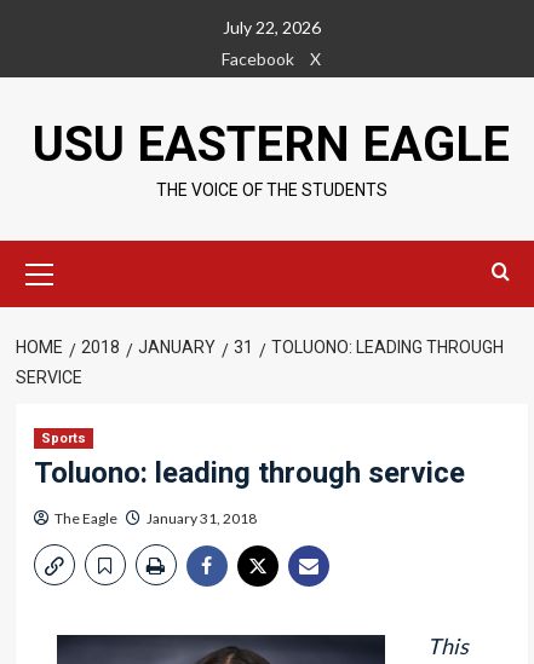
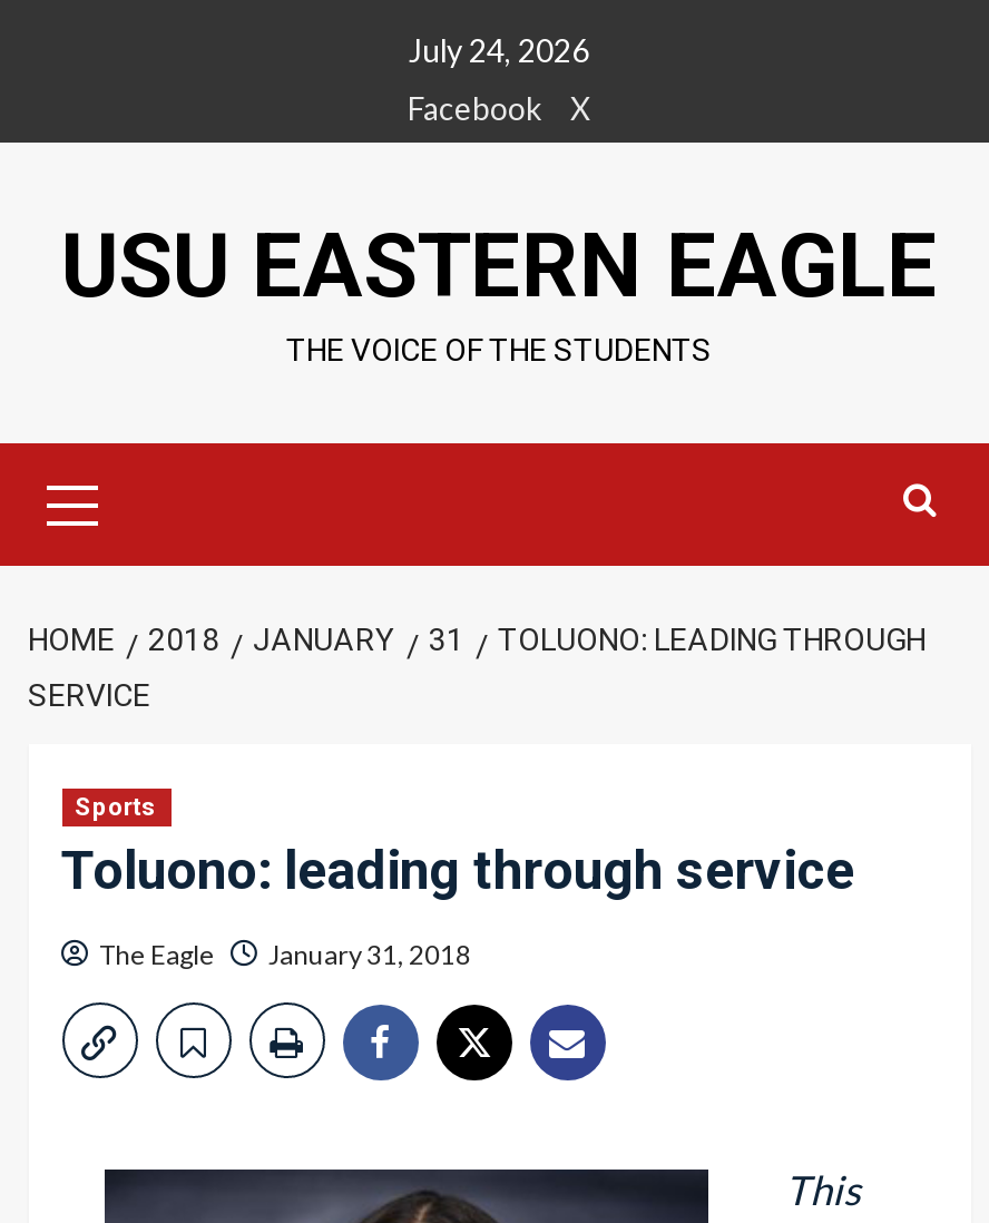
- July 22, 2026
+ July 24, 2026
